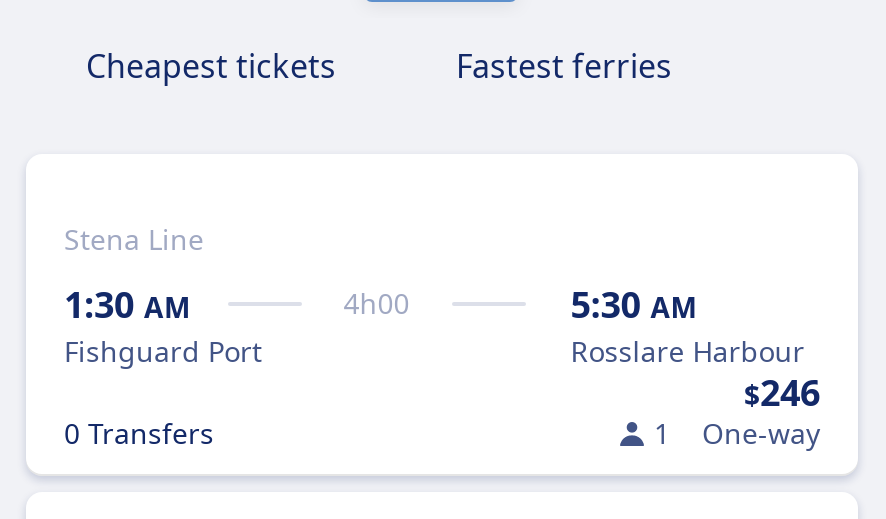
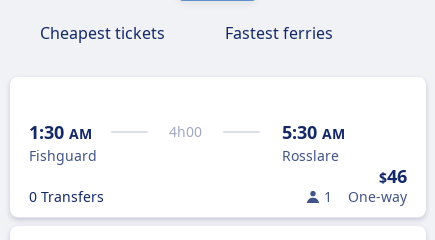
- Stena Line

- Fishguard Port
+ Fishguard

- Rosslare Harbour
- $246
+ Rosslare
+ $46
